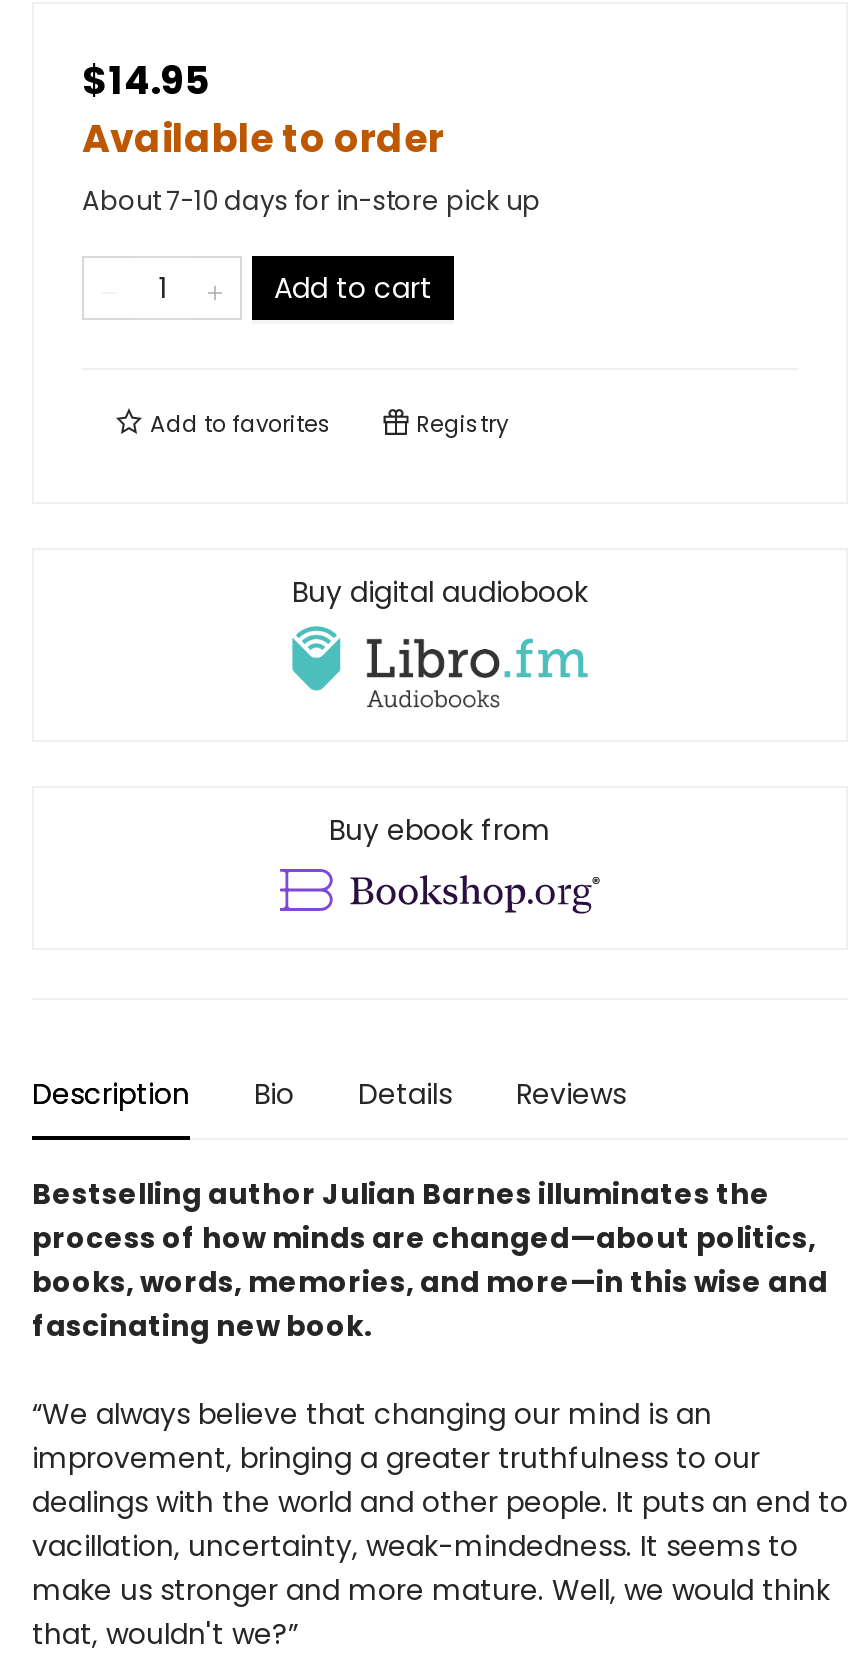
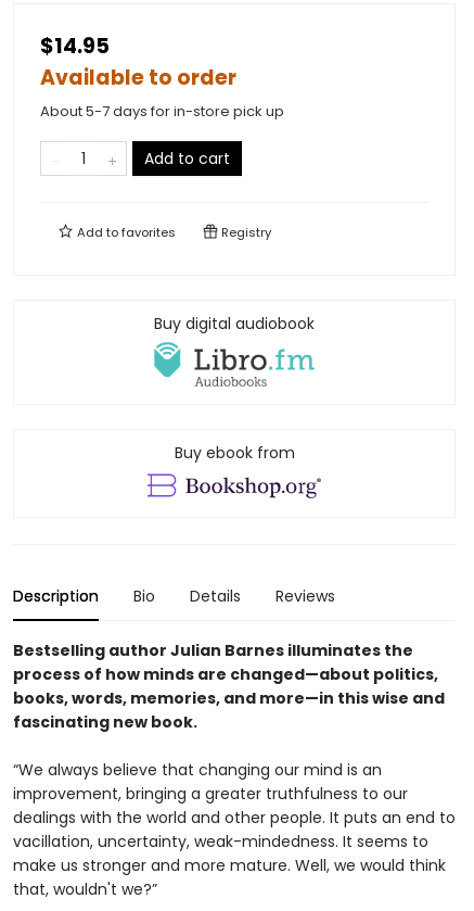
- About 7-10 days for in-store pick up
+ About 5-7 days for in-store pick up
